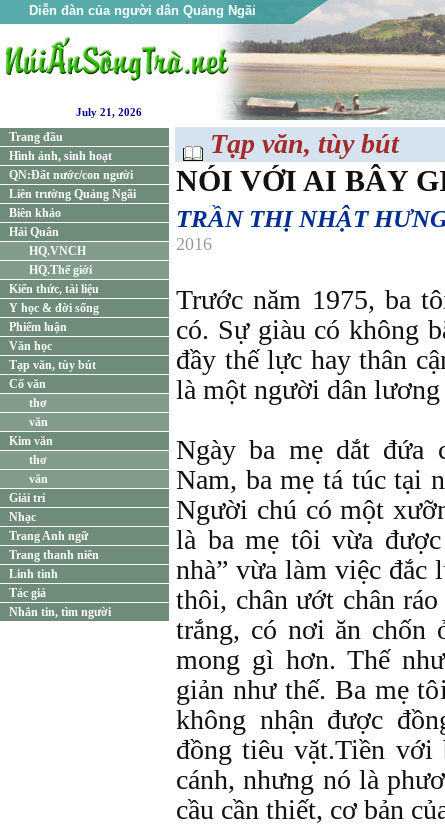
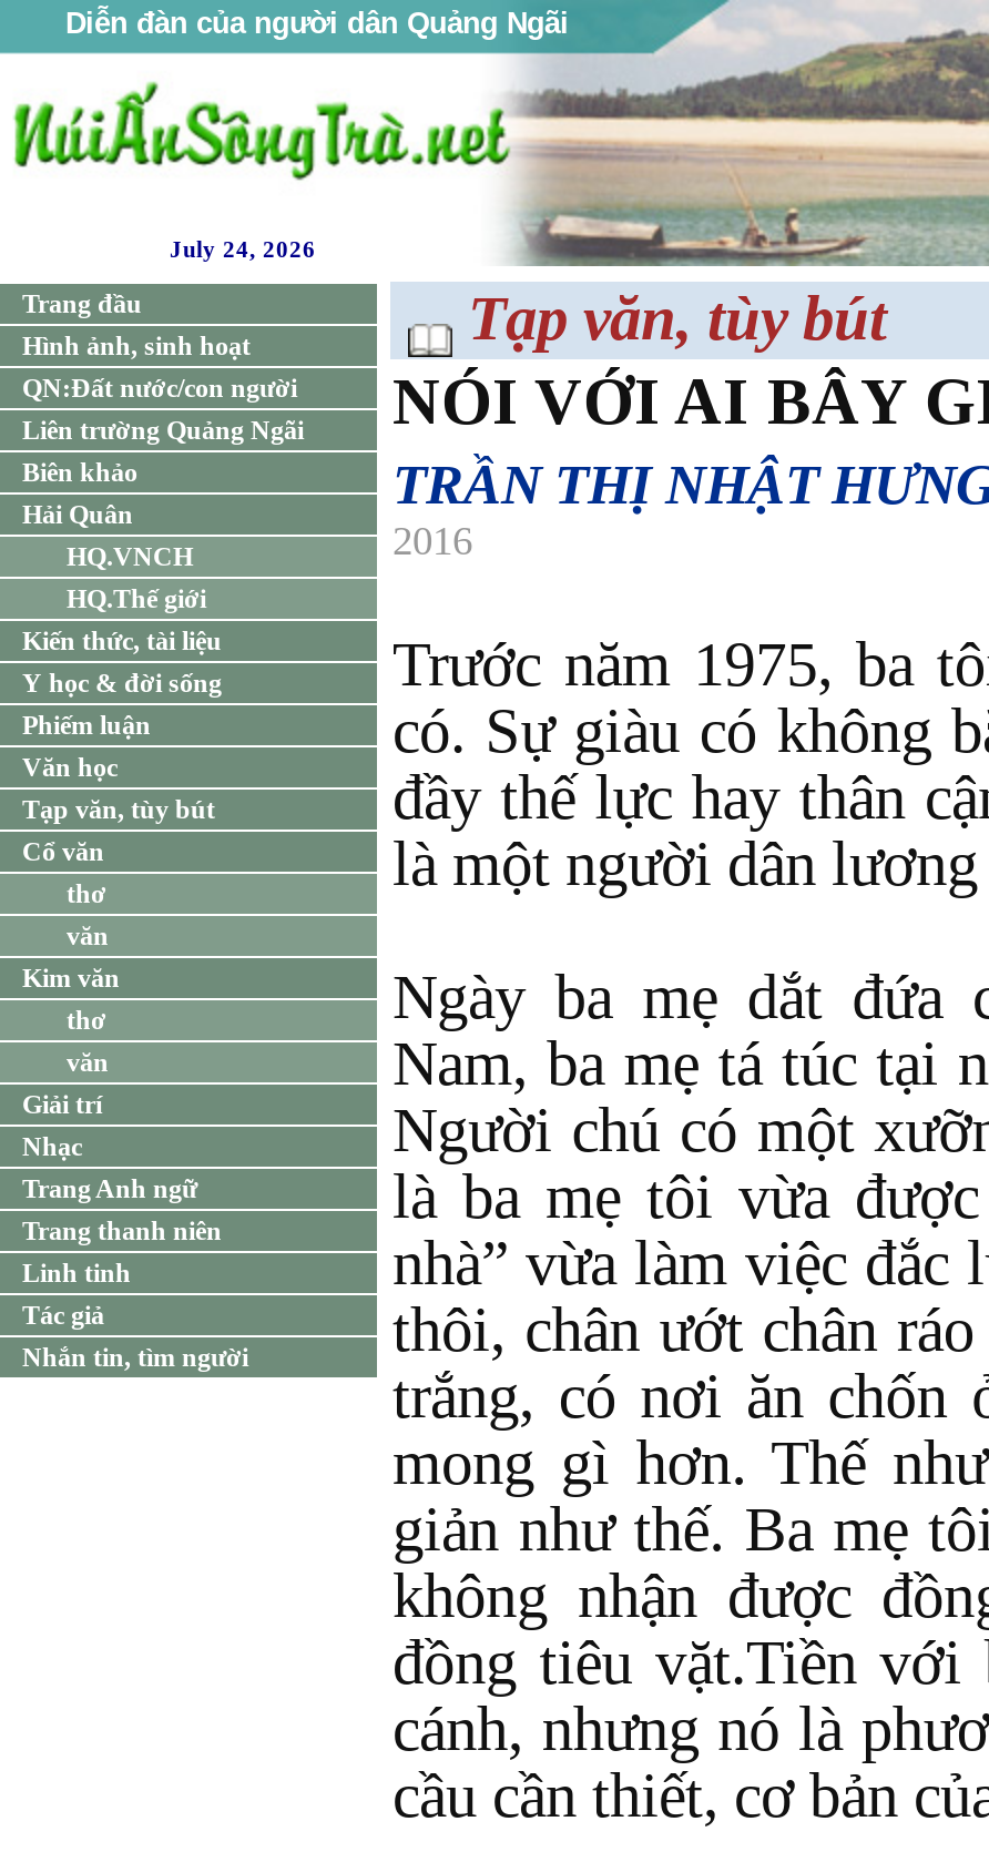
- July 21, 2026
+ July 24, 2026
